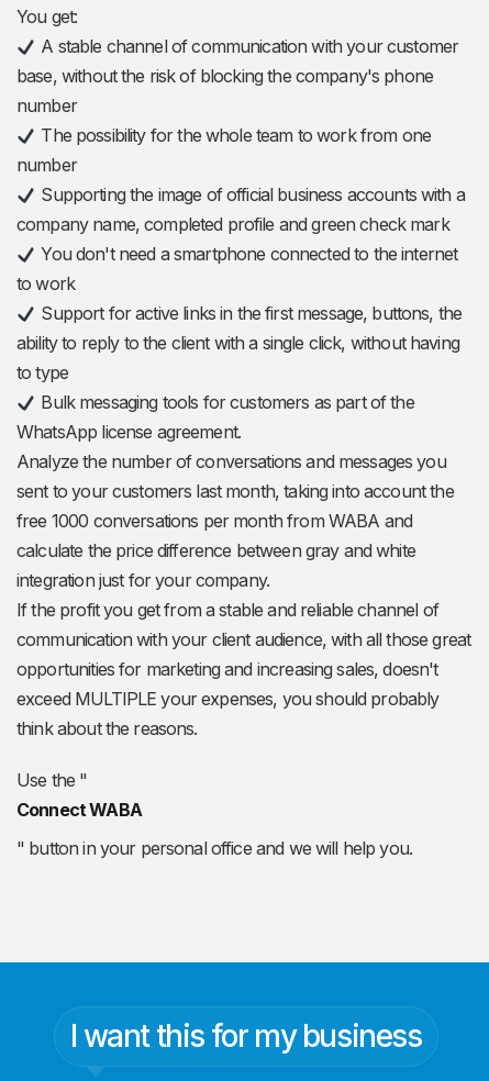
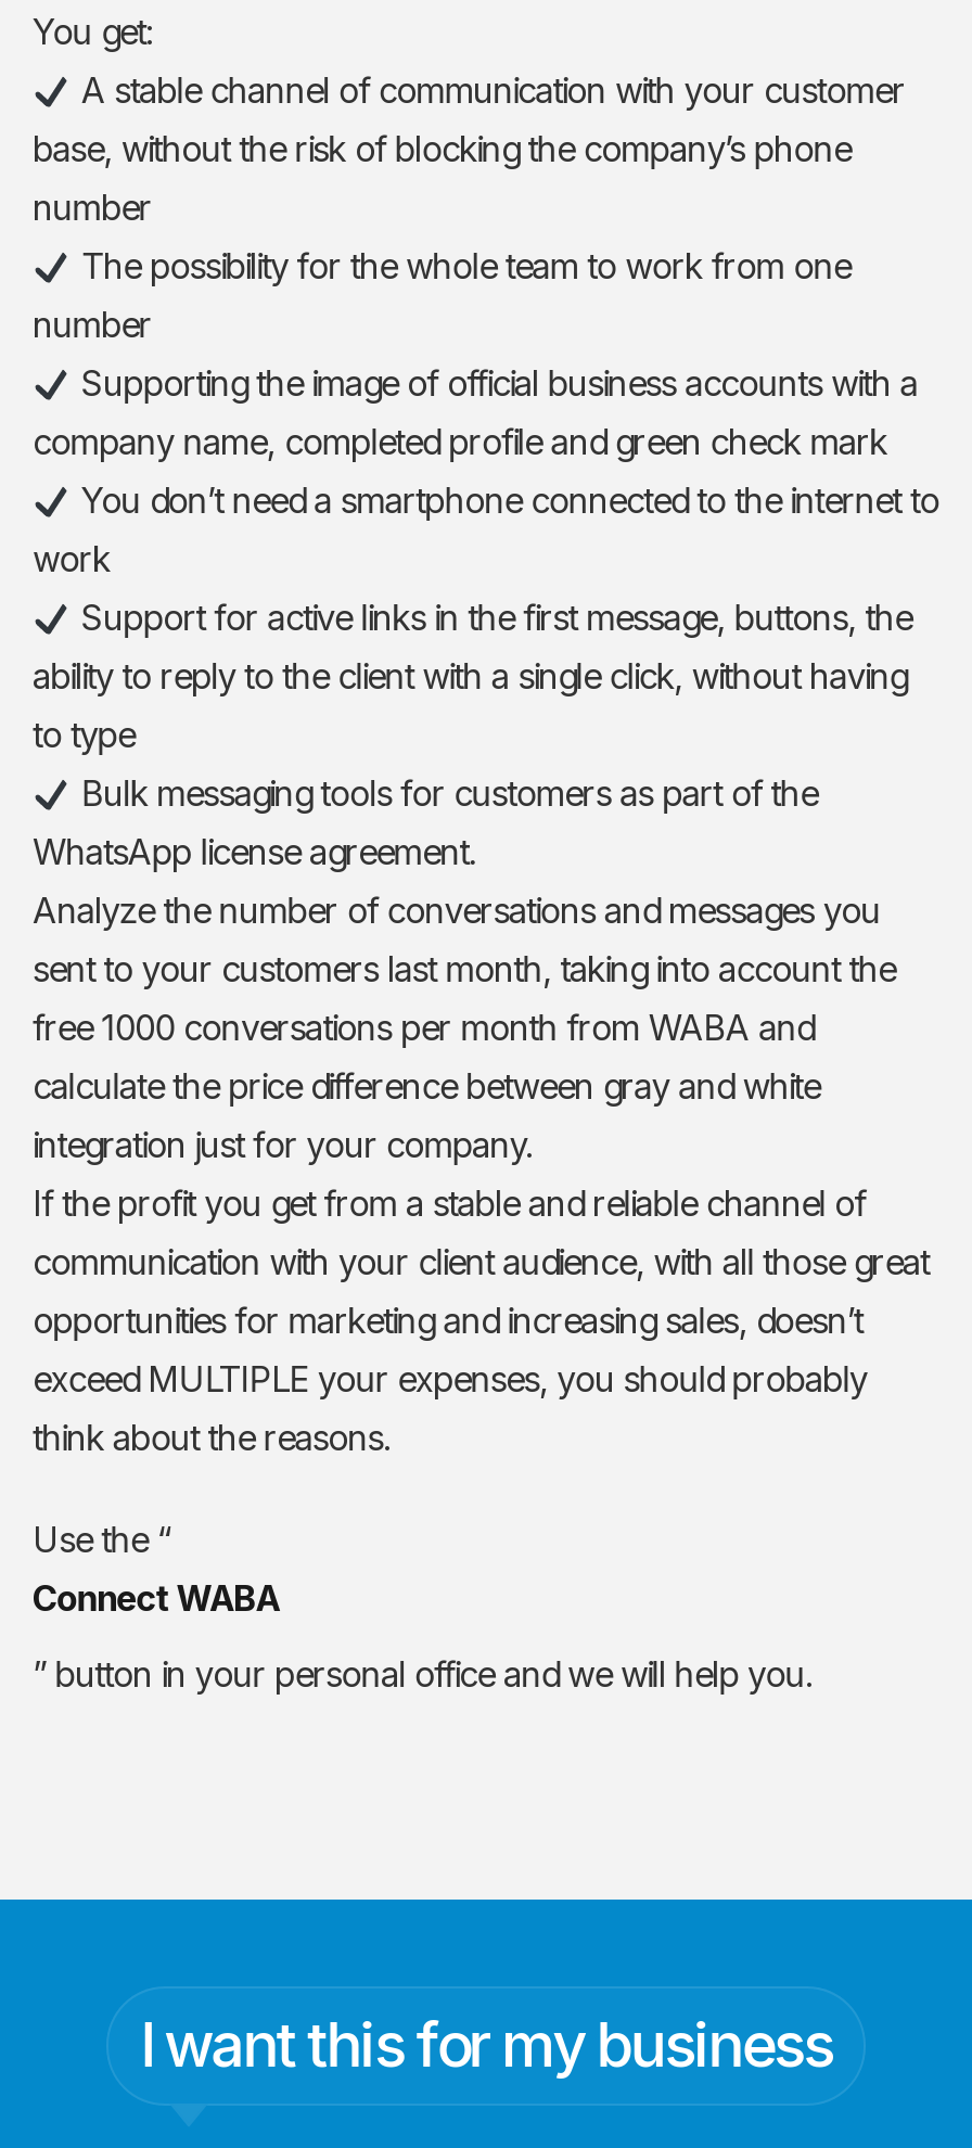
- base, without the risk of blocking the company's phone
+ base, without the risk of blocking the company’s phone

- You don't need a smartphone connected to the internet
- to work
+ You don’t need a smartphone connected to the internet to
+ work

- opportunities for marketing and increasing sales, doesn't
+ opportunities for marketing and increasing sales, doesn’t

- Use the "
+ Use the “

- " button in your personal office and we will help you.
+ ” button in your personal office and we will help you.
